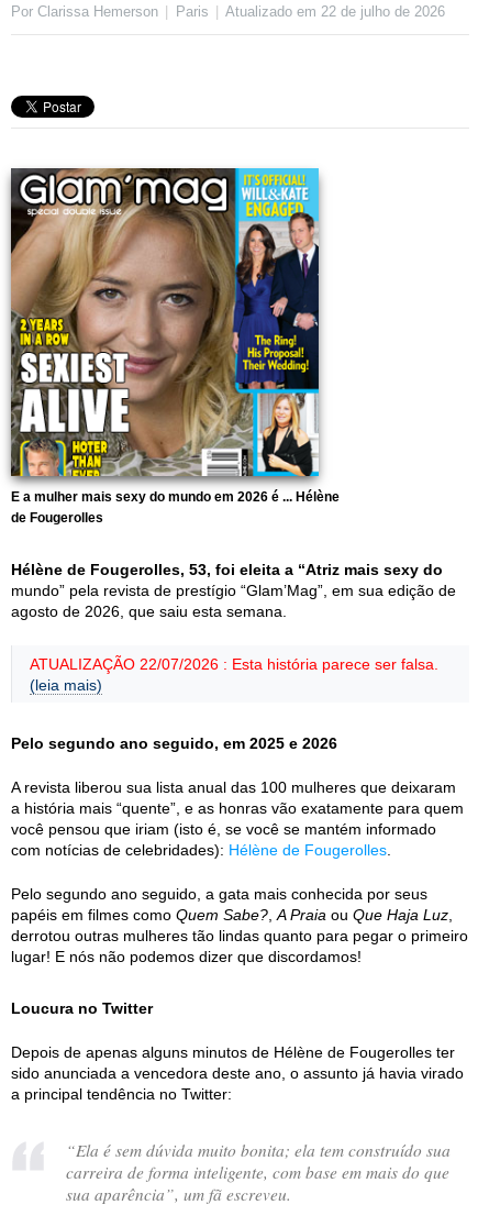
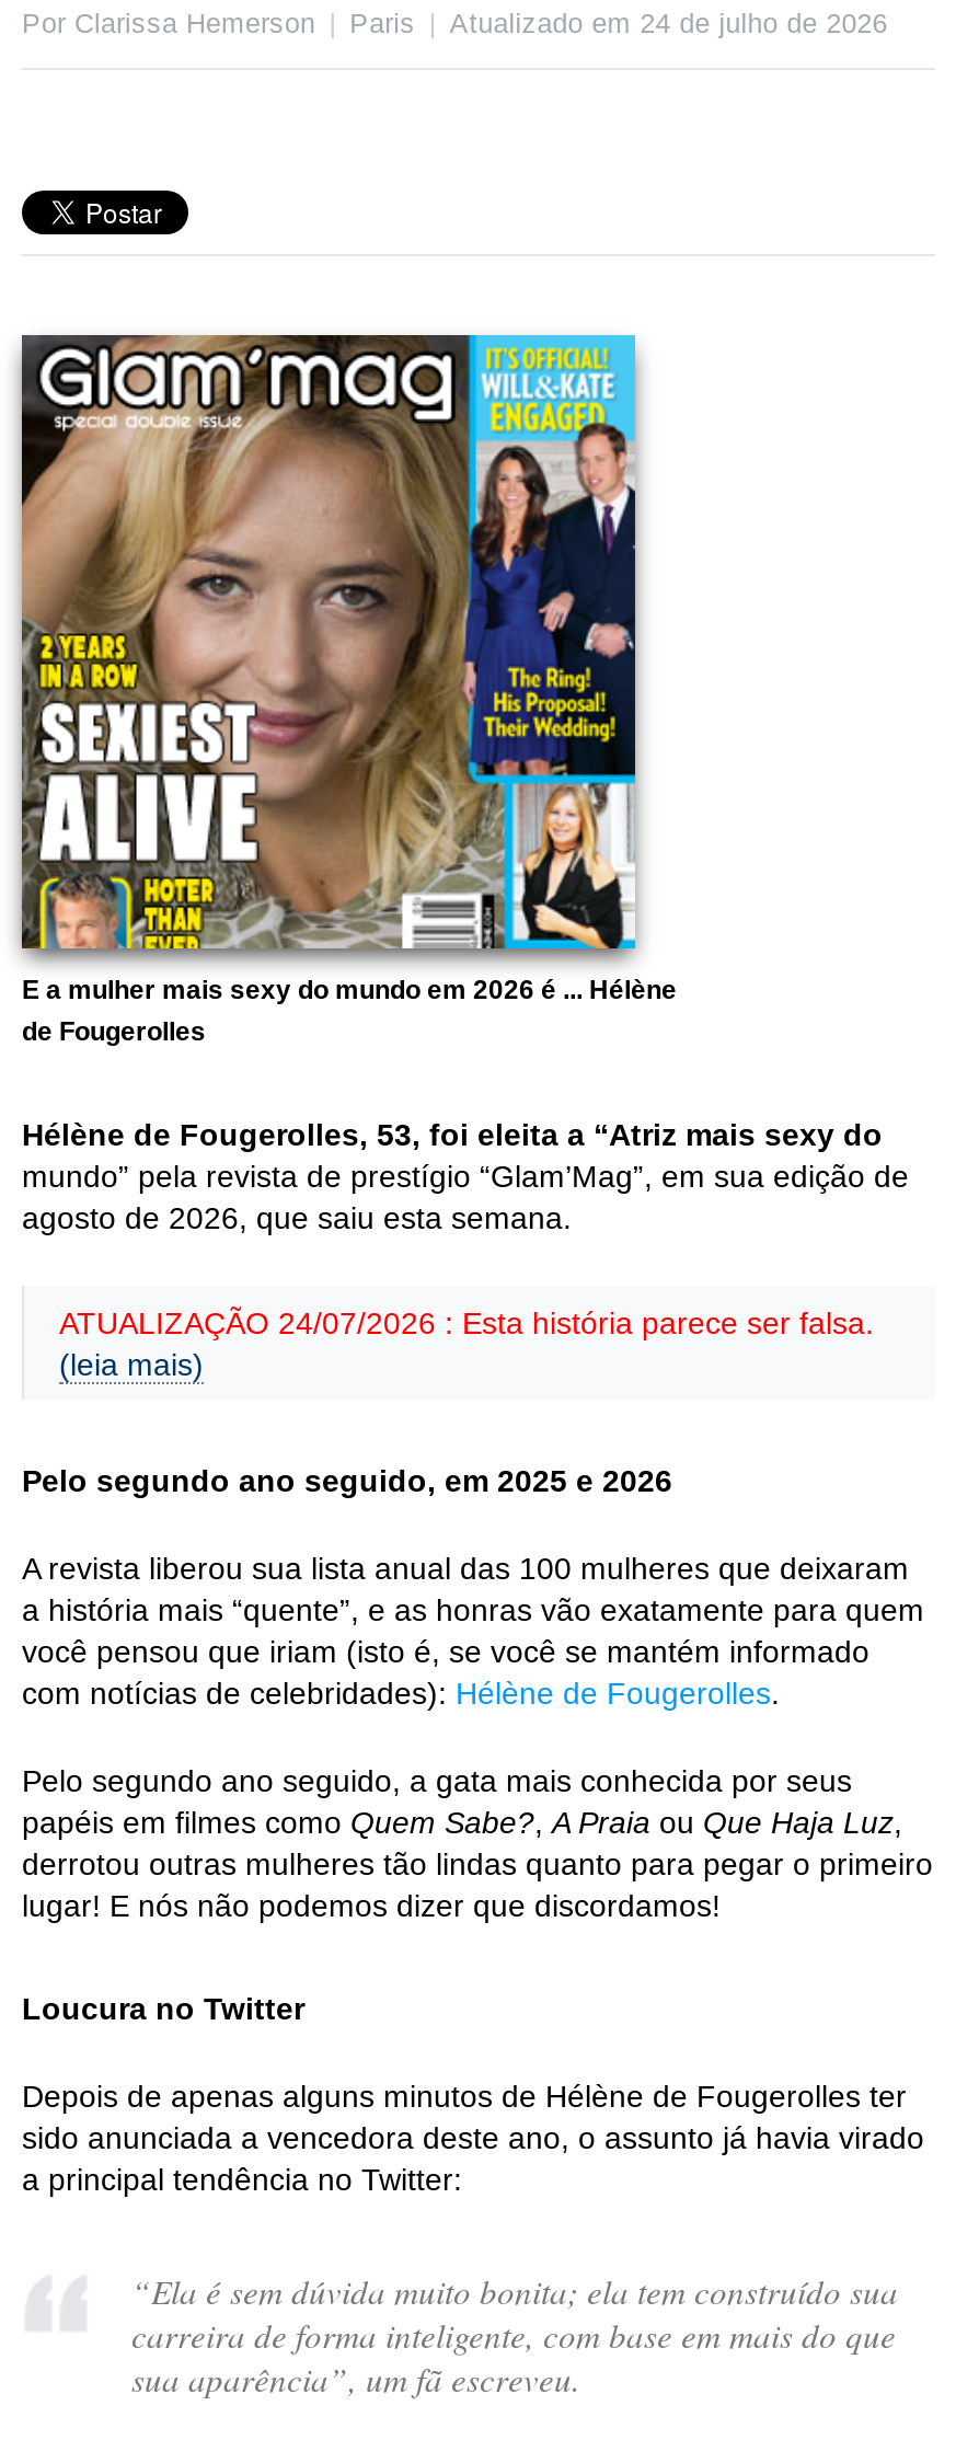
- Atualizado em 22 de julho de 2026
+ Atualizado em 24 de julho de 2026

- ATUALIZAÇÃO 22/07/2026 : Esta história parece ser falsa.
+ ATUALIZAÇÃO 24/07/2026 : Esta história parece ser falsa.
